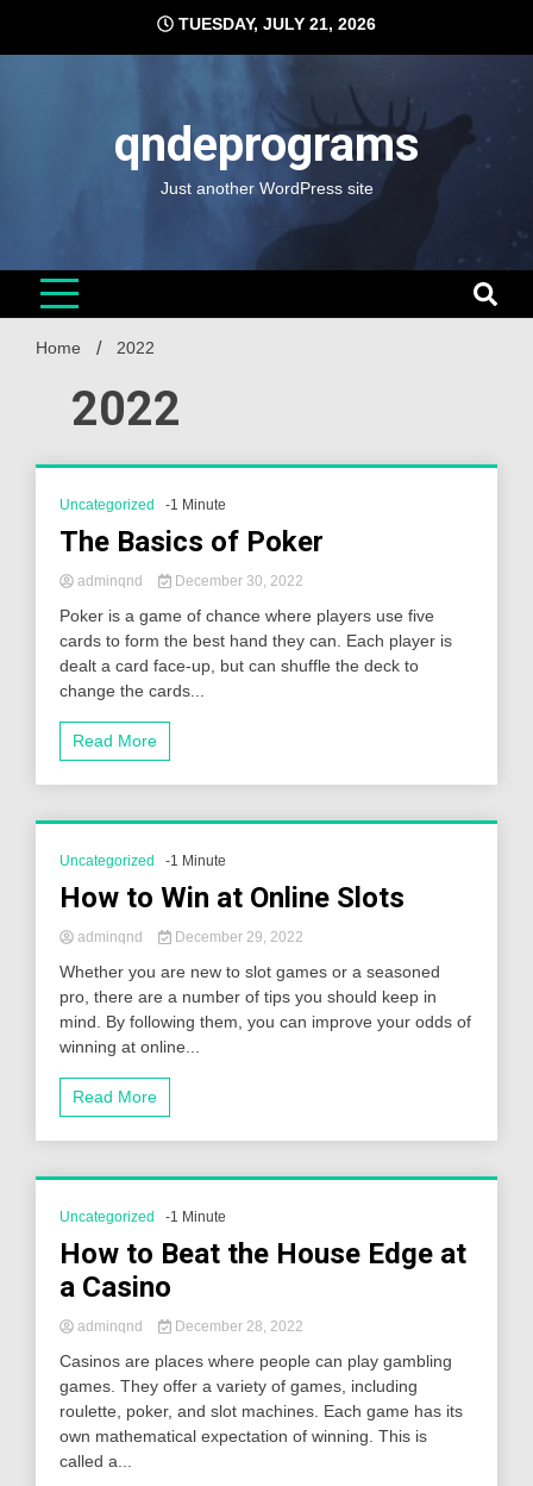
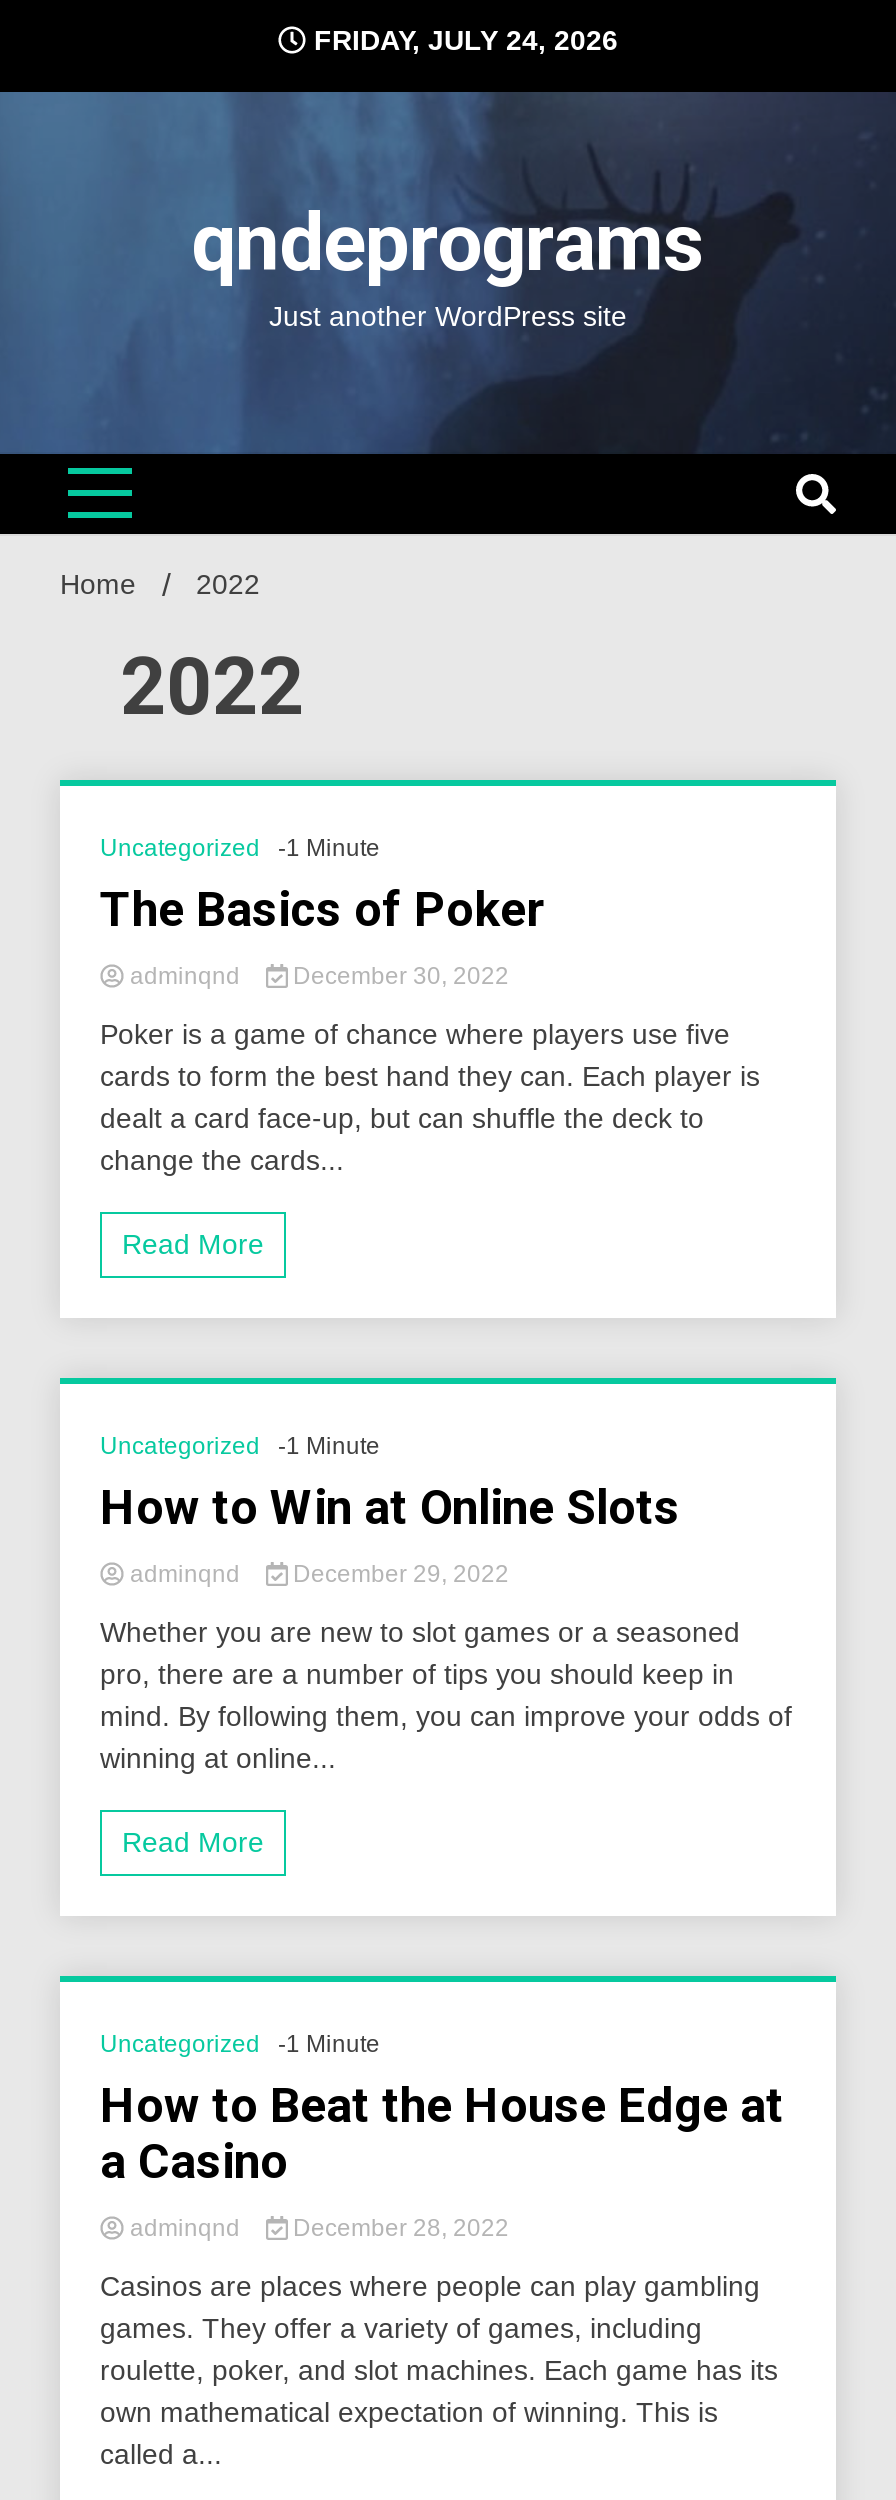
- TUESDAY, JULY 21, 2026
+ FRIDAY, JULY 24, 2026
